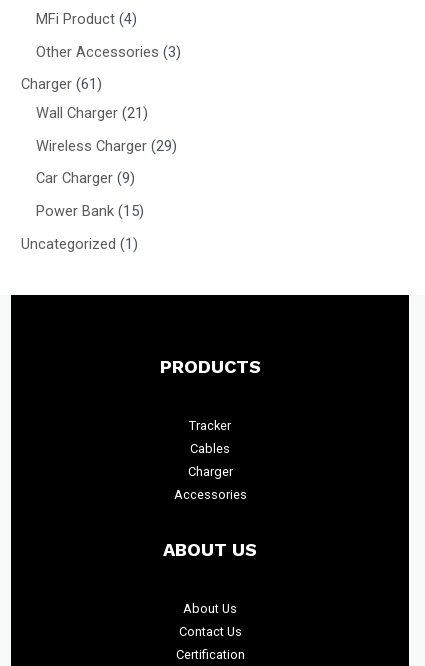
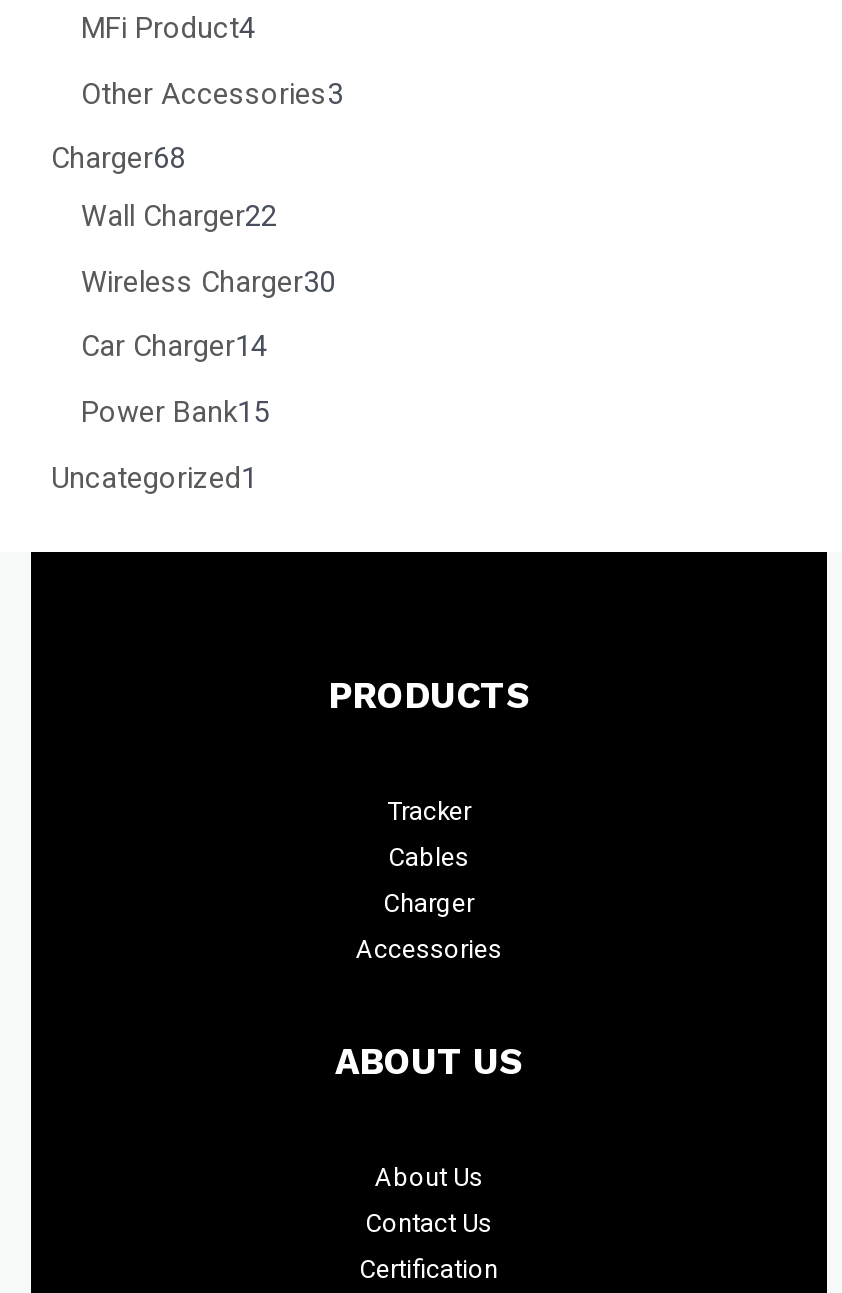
- Charger 61
+ Charger68

- Wall Charger 21
+ Wall Charger22

- Wireless Charger 29
+ Wireless Charger30

- Car Charger 9
+ Car Charger14
